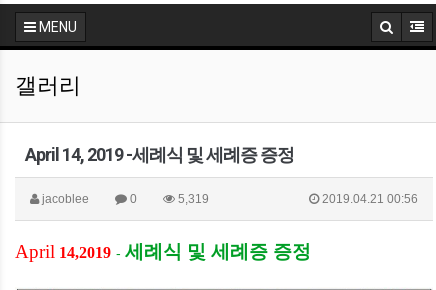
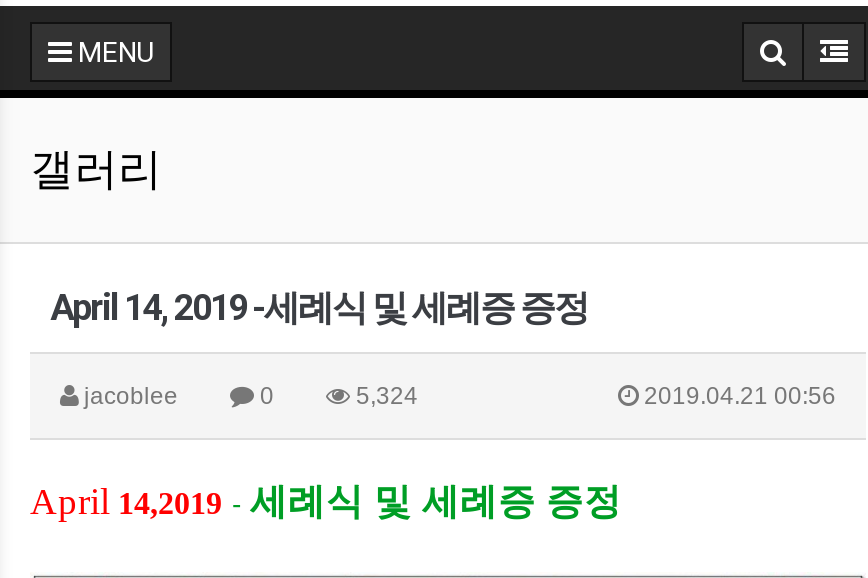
- 5,319
+ 5,324
